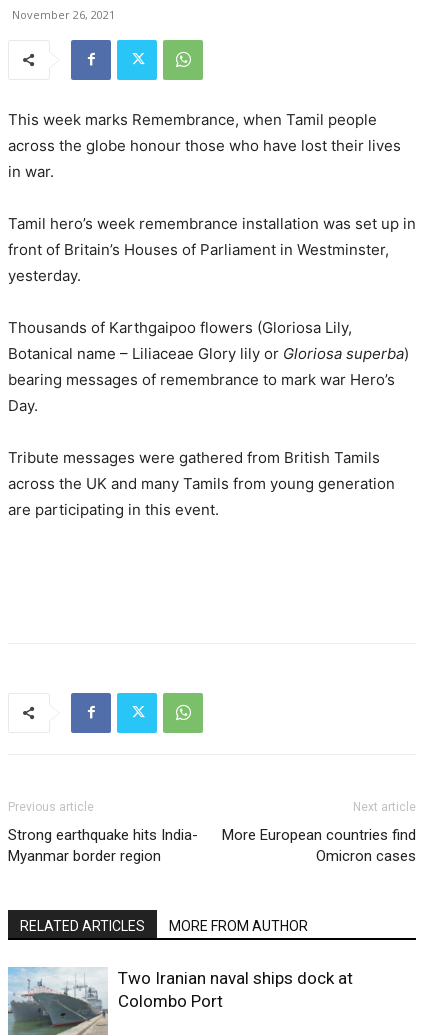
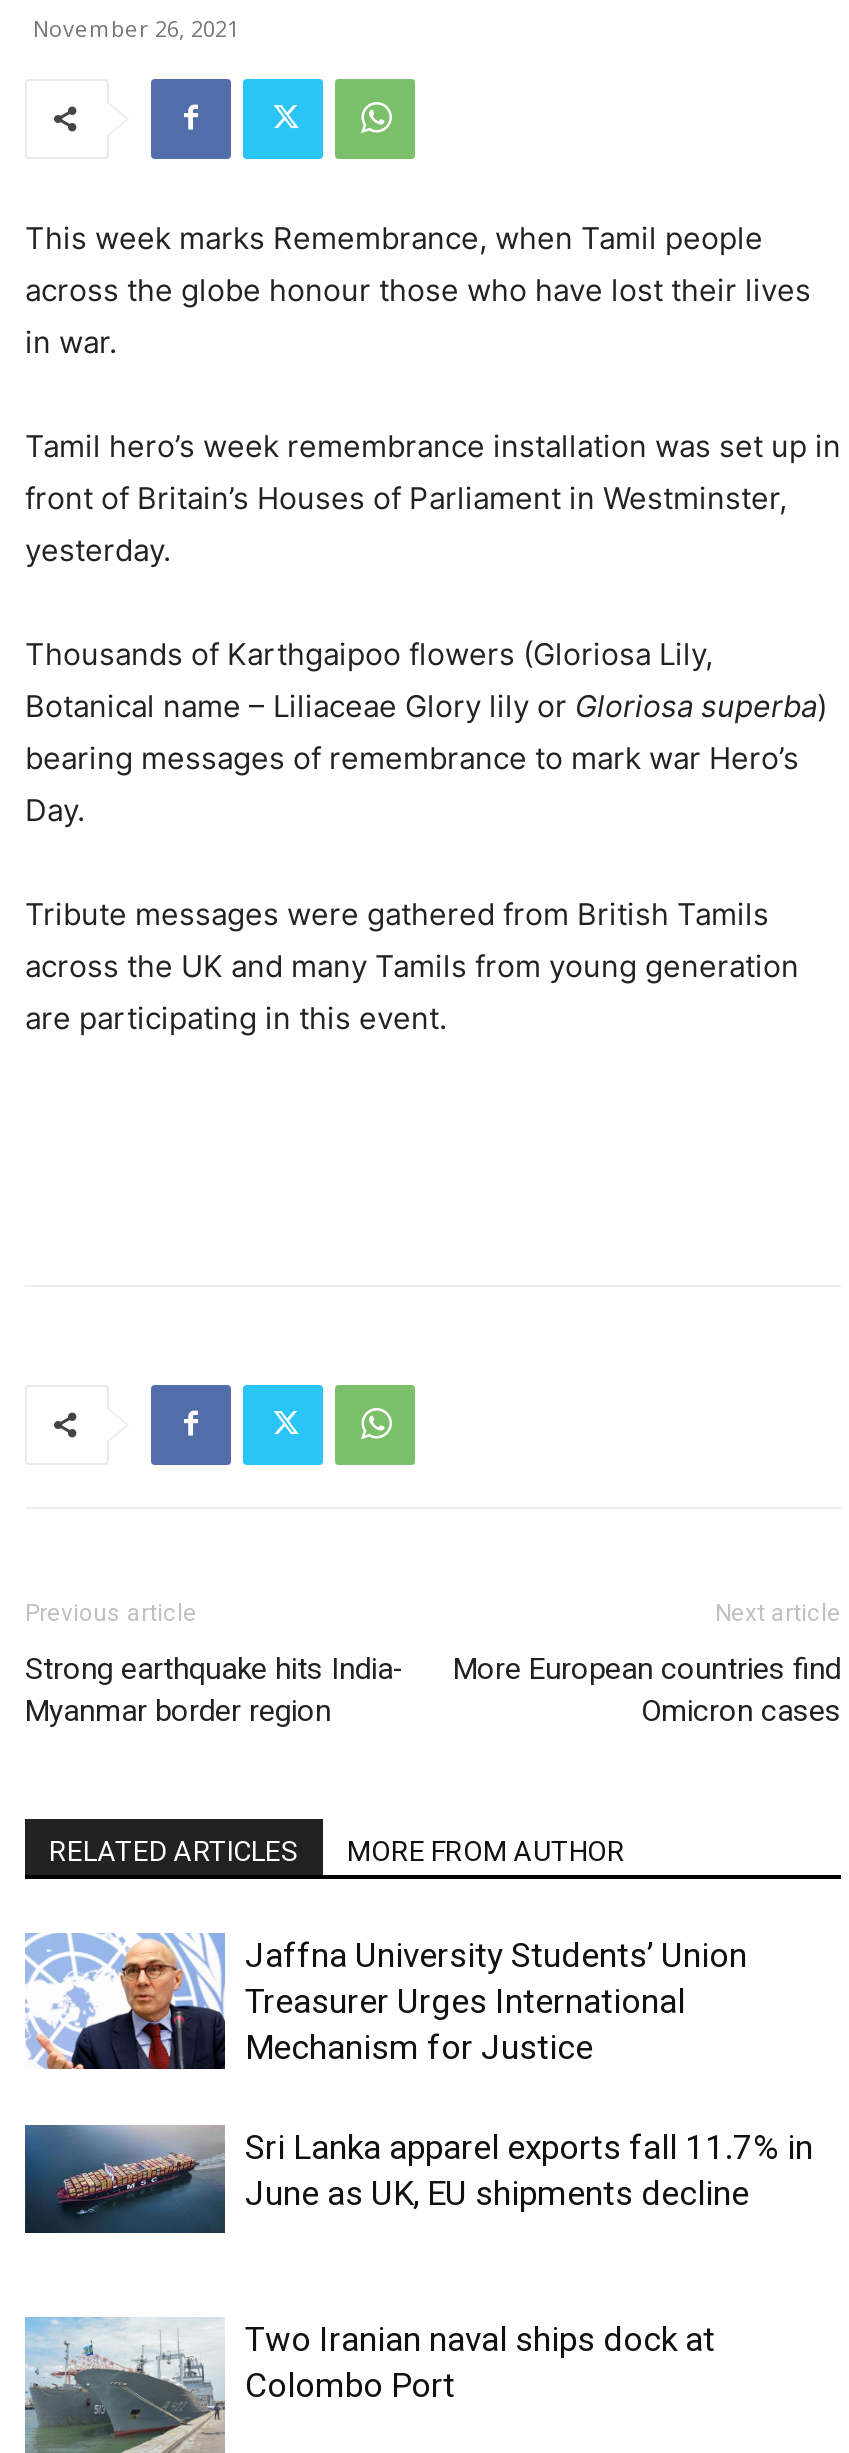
+ [image]

+ [image]
+ Jaffna University Students’ Union
+ Treasurer Urges International
+ Mechanism for Justice
+ Sri Lanka apparel exports fall 11.7% in
+ June as UK, EU shipments decline
